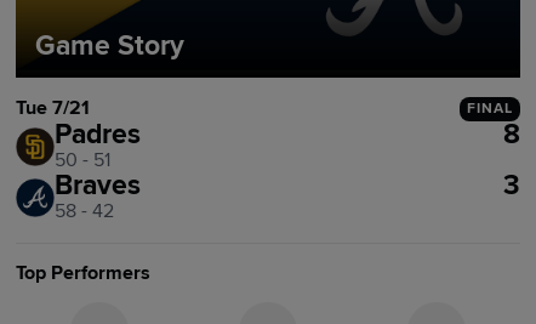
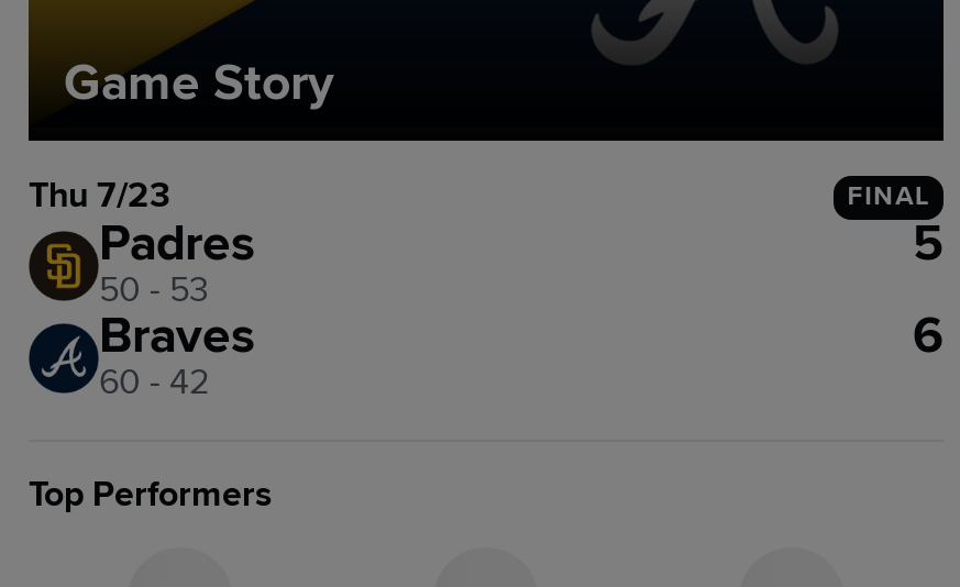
- Tue 7/21
+ Thu 7/23

- 8
+ 5

- 50 - 51
+ 50 - 53

- 3
+ 6

- 58 - 42
+ 60 - 42
